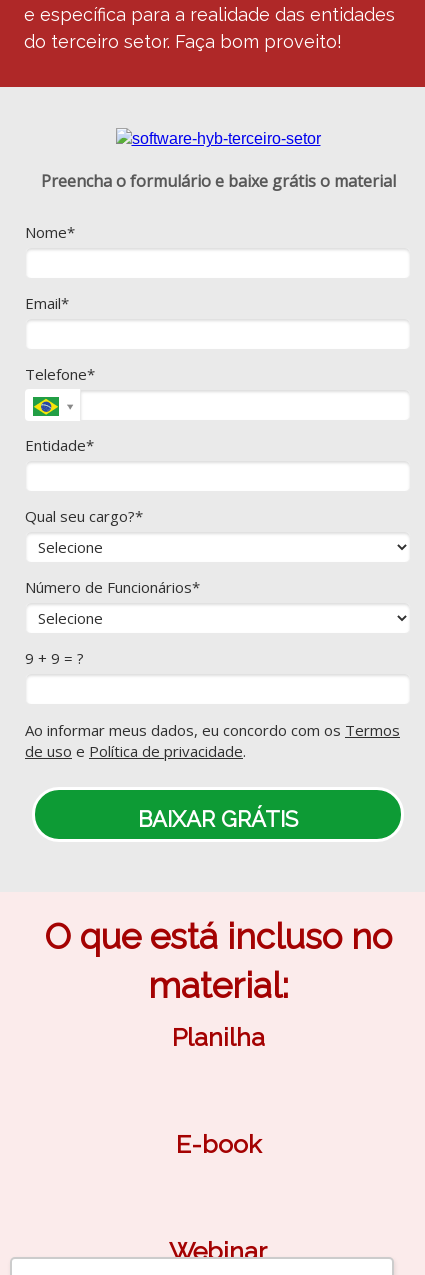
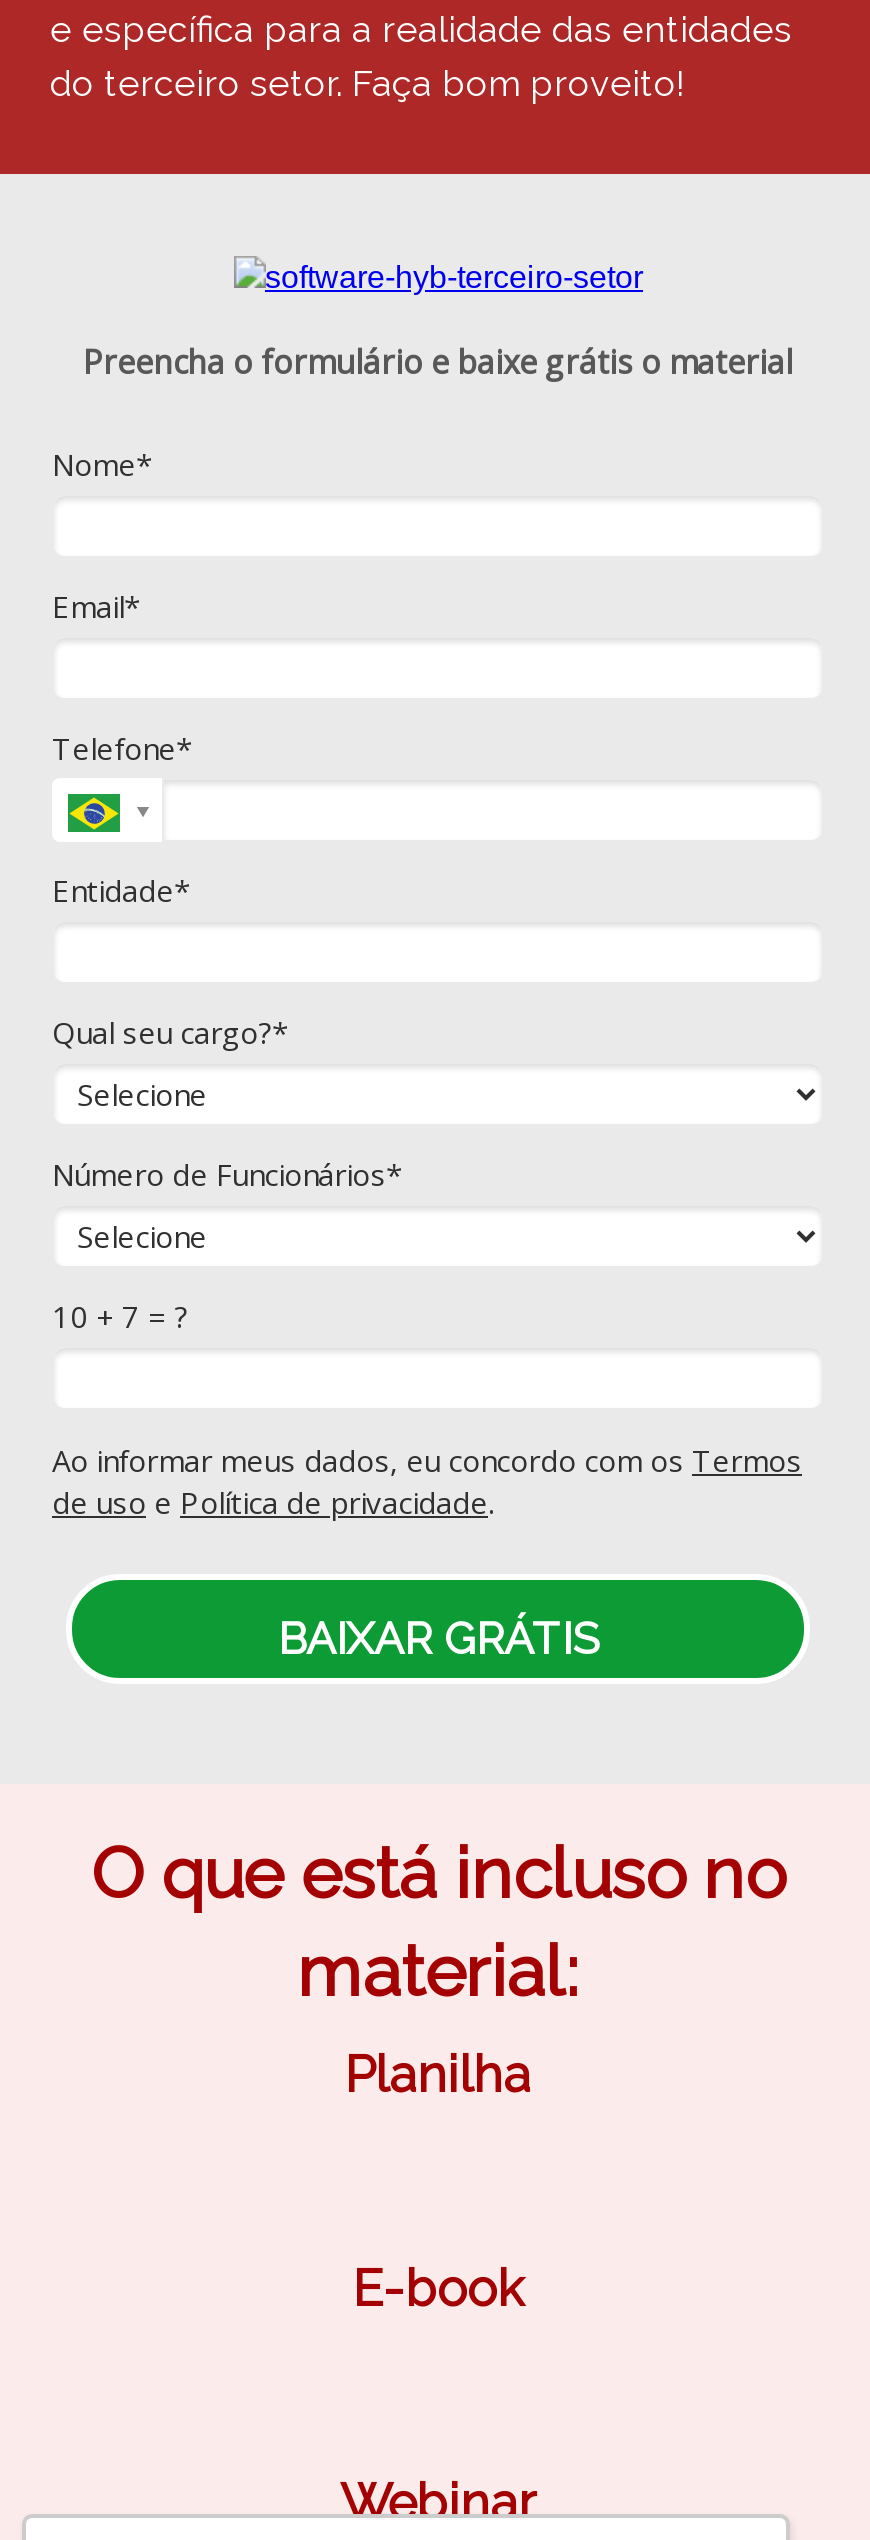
- 9 + 9 = ?
+ 10 + 7 = ?
